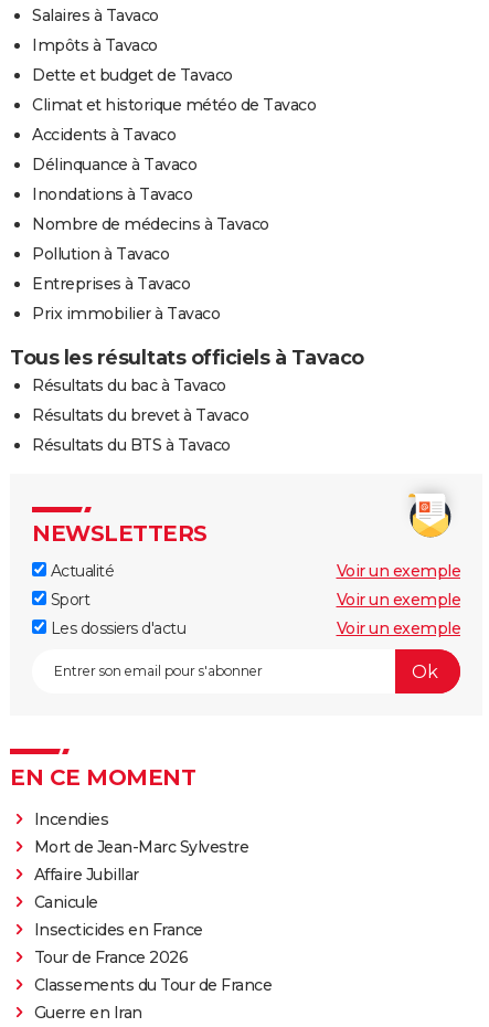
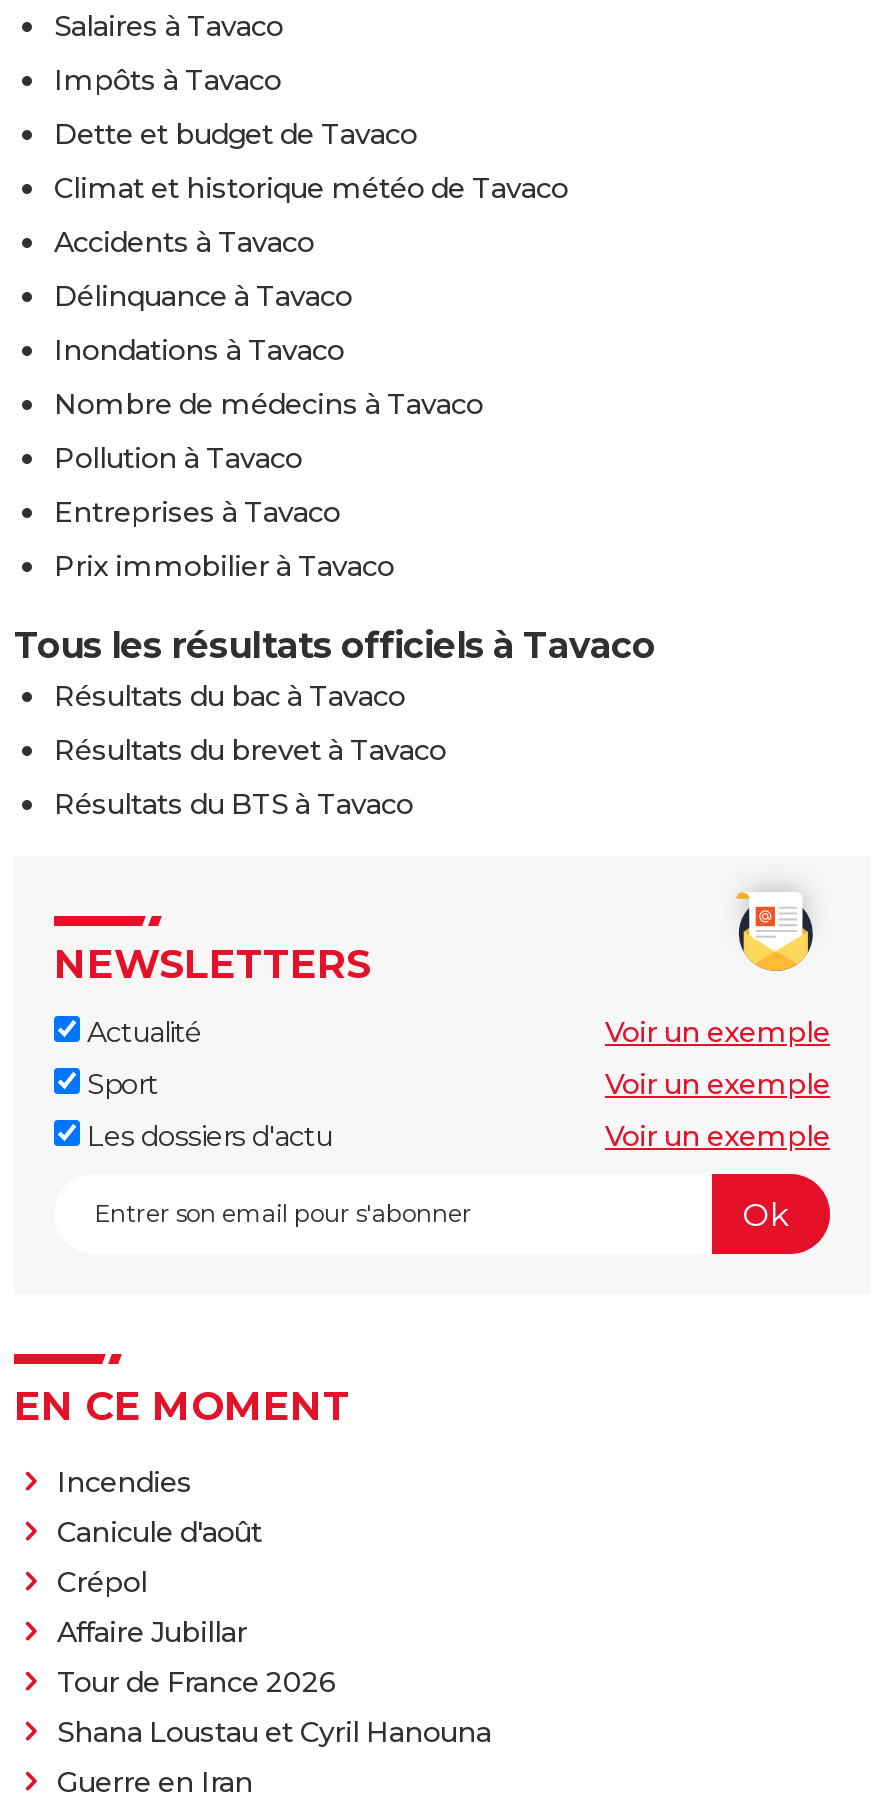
- Mort de Jean-Marc Sylvestre
+ Canicule d'août
+ Crépol

moved down: Affaire Jubillar

- Canicule
- Insecticides en France

- Classements du Tour de France
+ Shana Loustau et Cyril Hanouna
